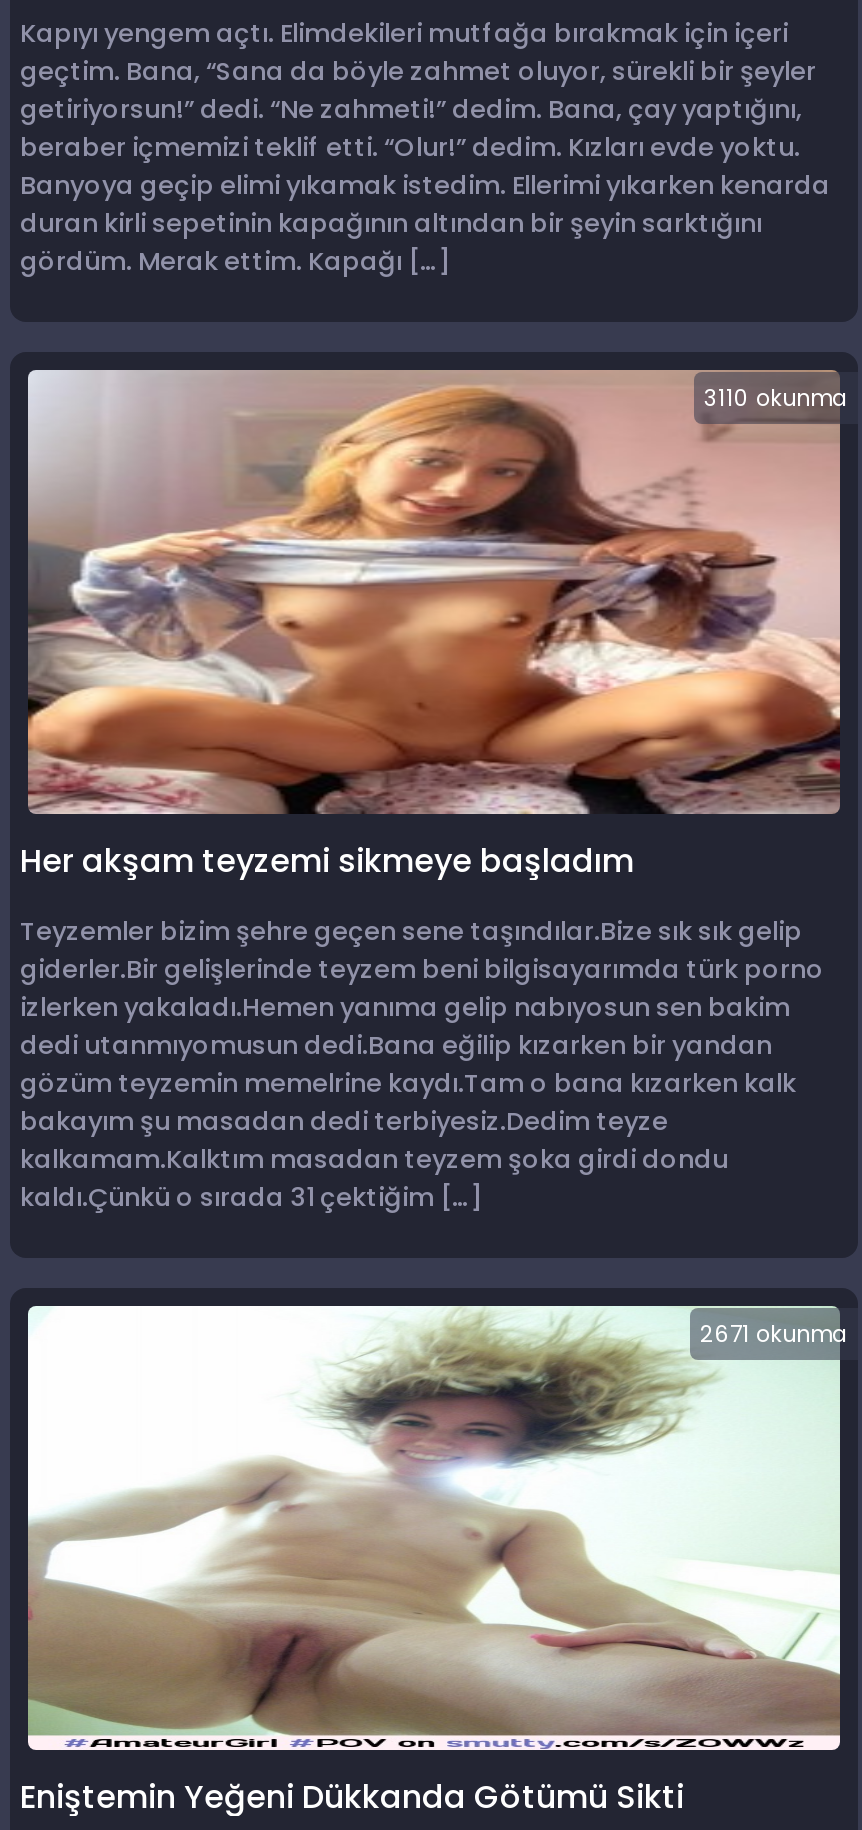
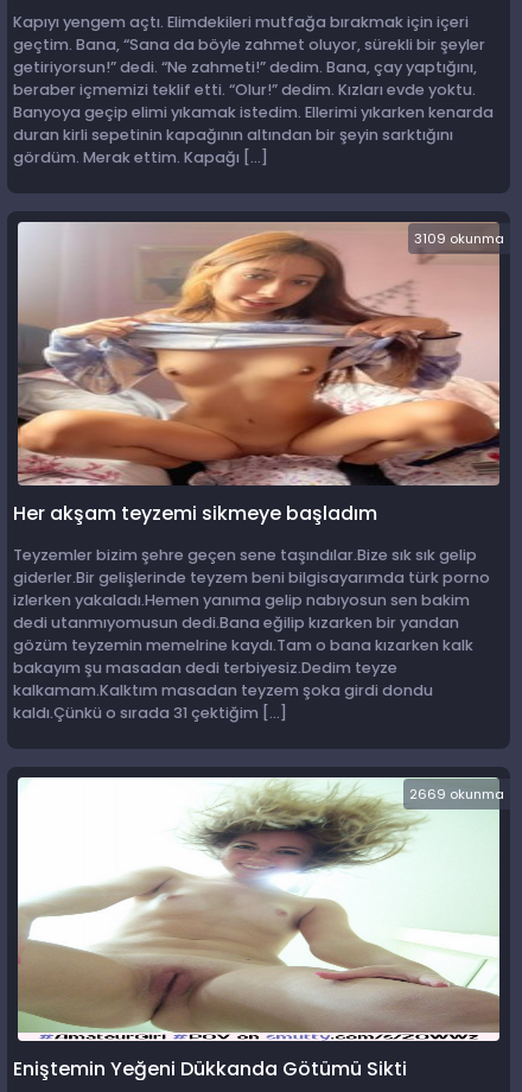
- 3110 okunma
+ 3109 okunma

- 2671 okunma
+ 2669 okunma
